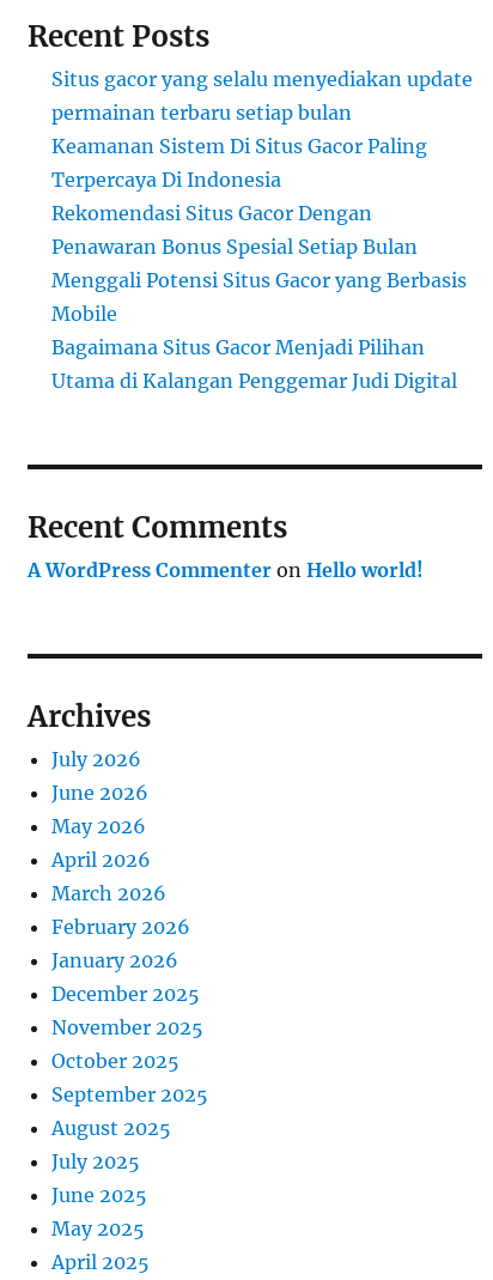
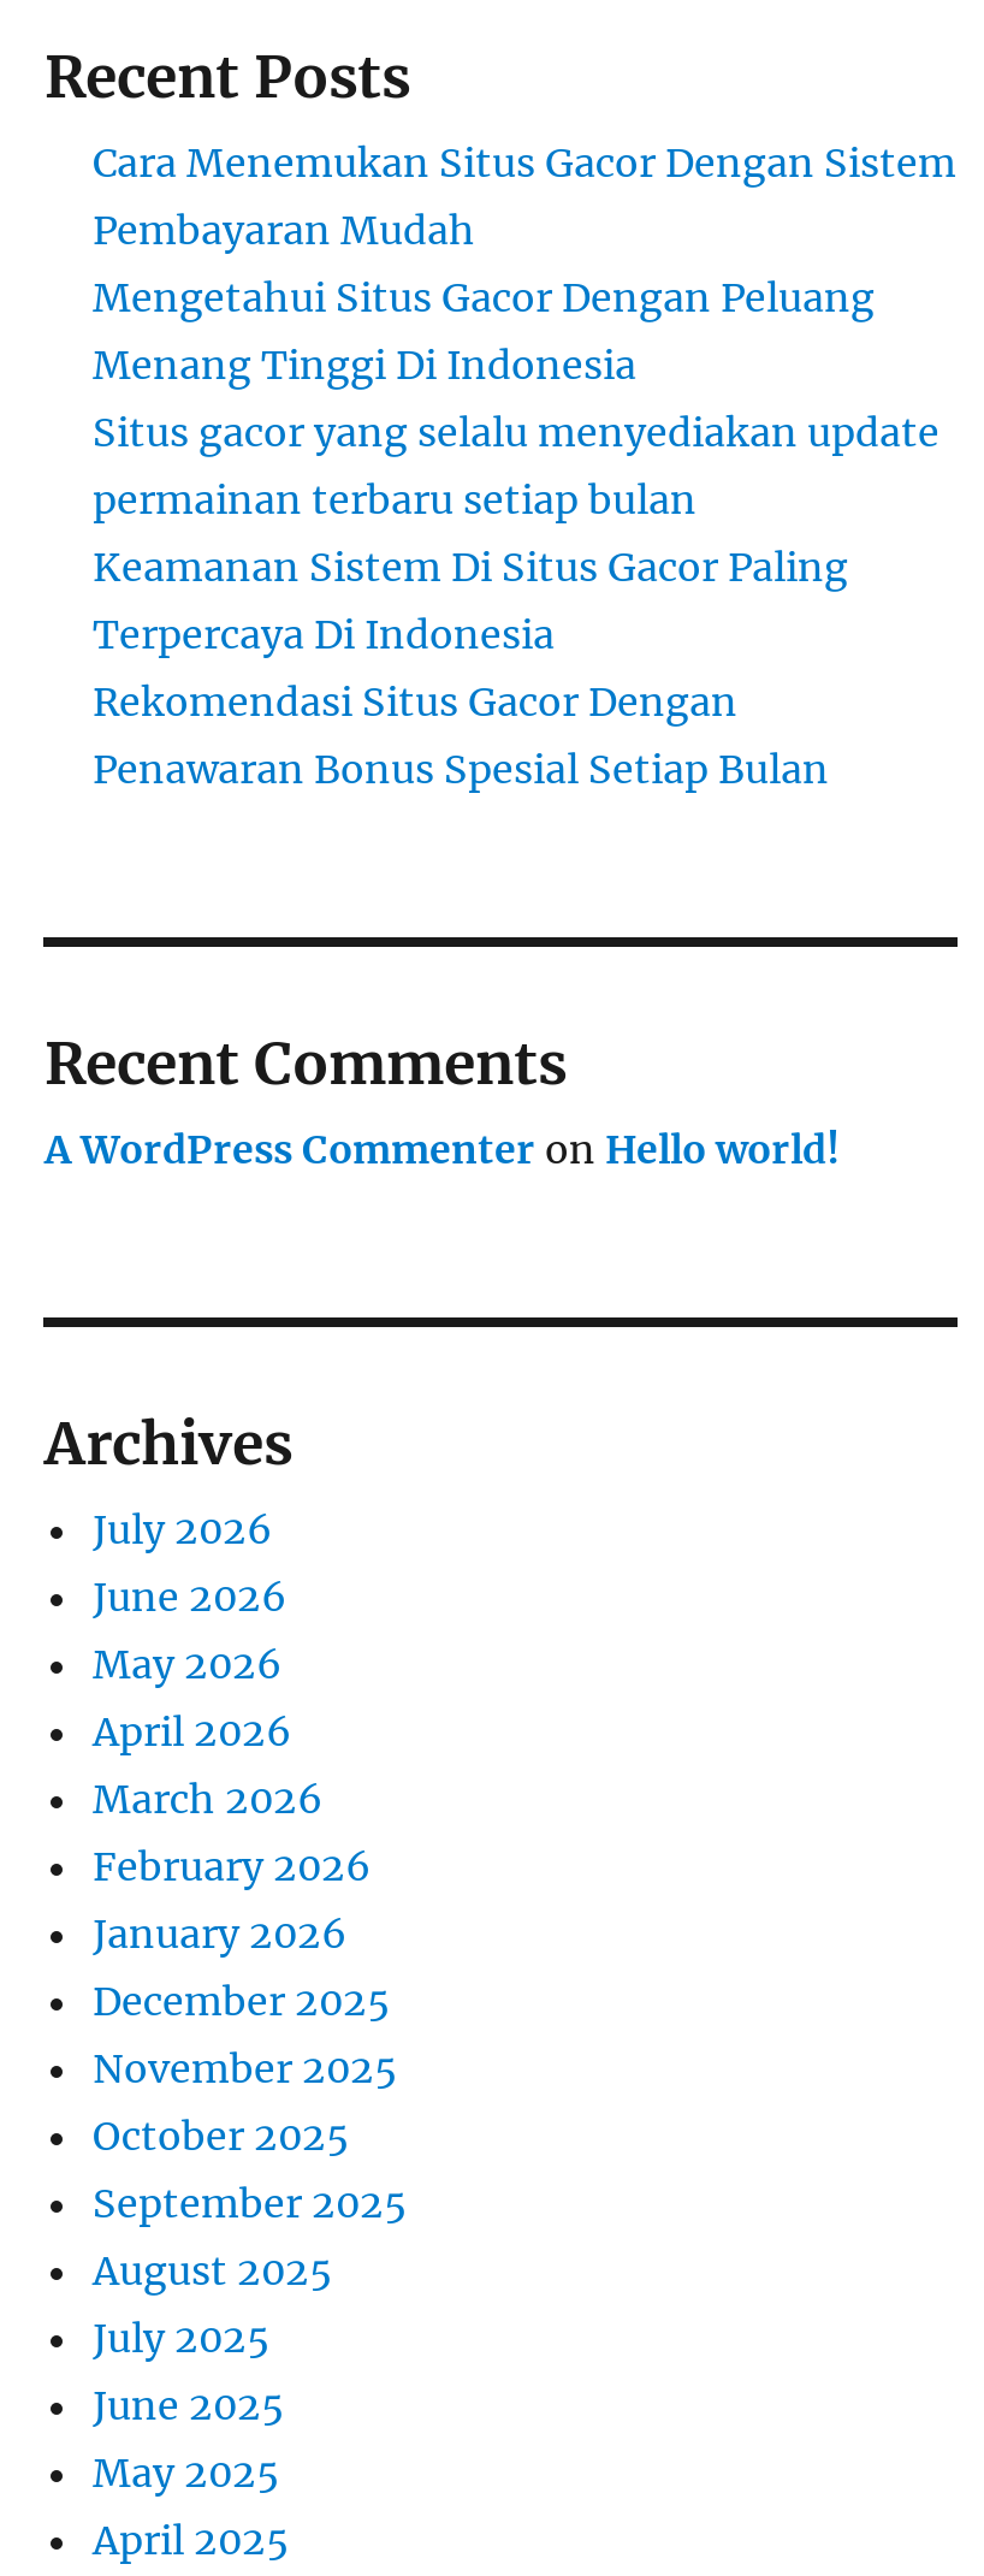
+ Cara Menemukan Situs Gacor Dengan Sistem
+ Pembayaran Mudah
+ Mengetahui Situs Gacor Dengan Peluang
+ Menang Tinggi Di Indonesia

moved down: Situs gacor yang selalu menyediakan update | permainan terbaru setiap bulan | Keamanan Sistem Di Situs Gacor Paling | Terpercaya Di Indonesia | Rekomendasi Situs Gacor Dengan | Penawaran Bonus Spesial Setiap Bulan

- Menggali Potensi Situs Gacor yang Berbasis
- Mobile
- Bagaimana Situs Gacor Menjadi Pilihan
- Utama di Kalangan Penggemar Judi Digital
